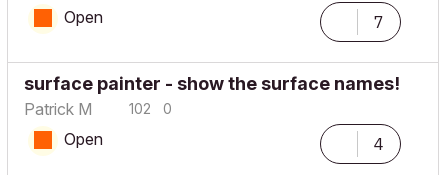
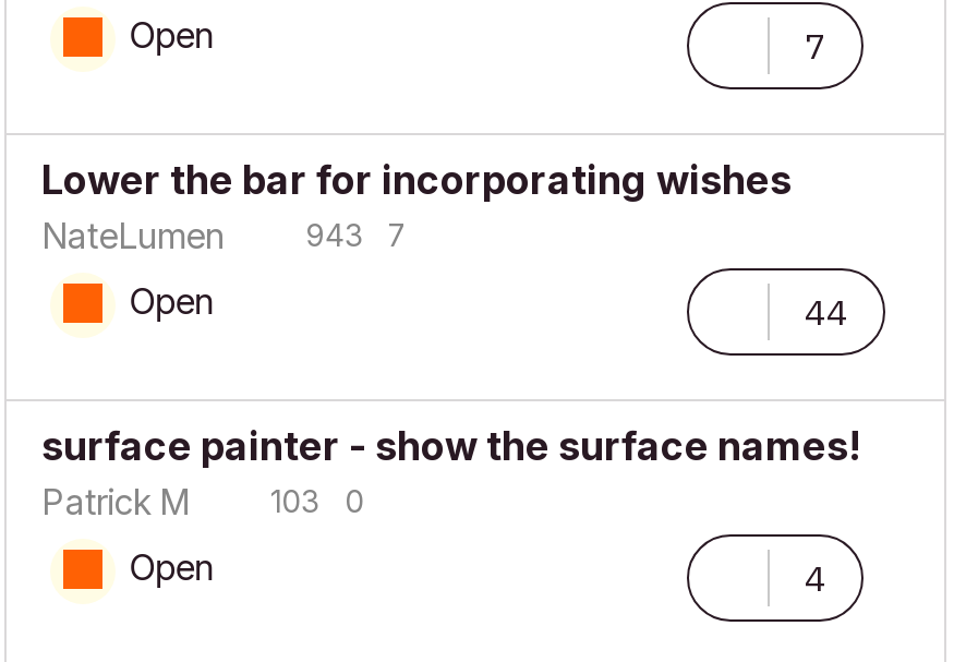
+ Lower the bar for incorporating wishes
+ NateLumen
+ 943
+ 7
+ Open
+ 44

- 102 0
+ 103 0
